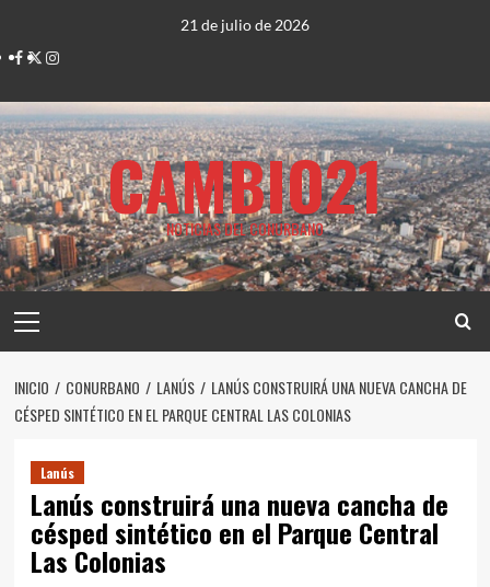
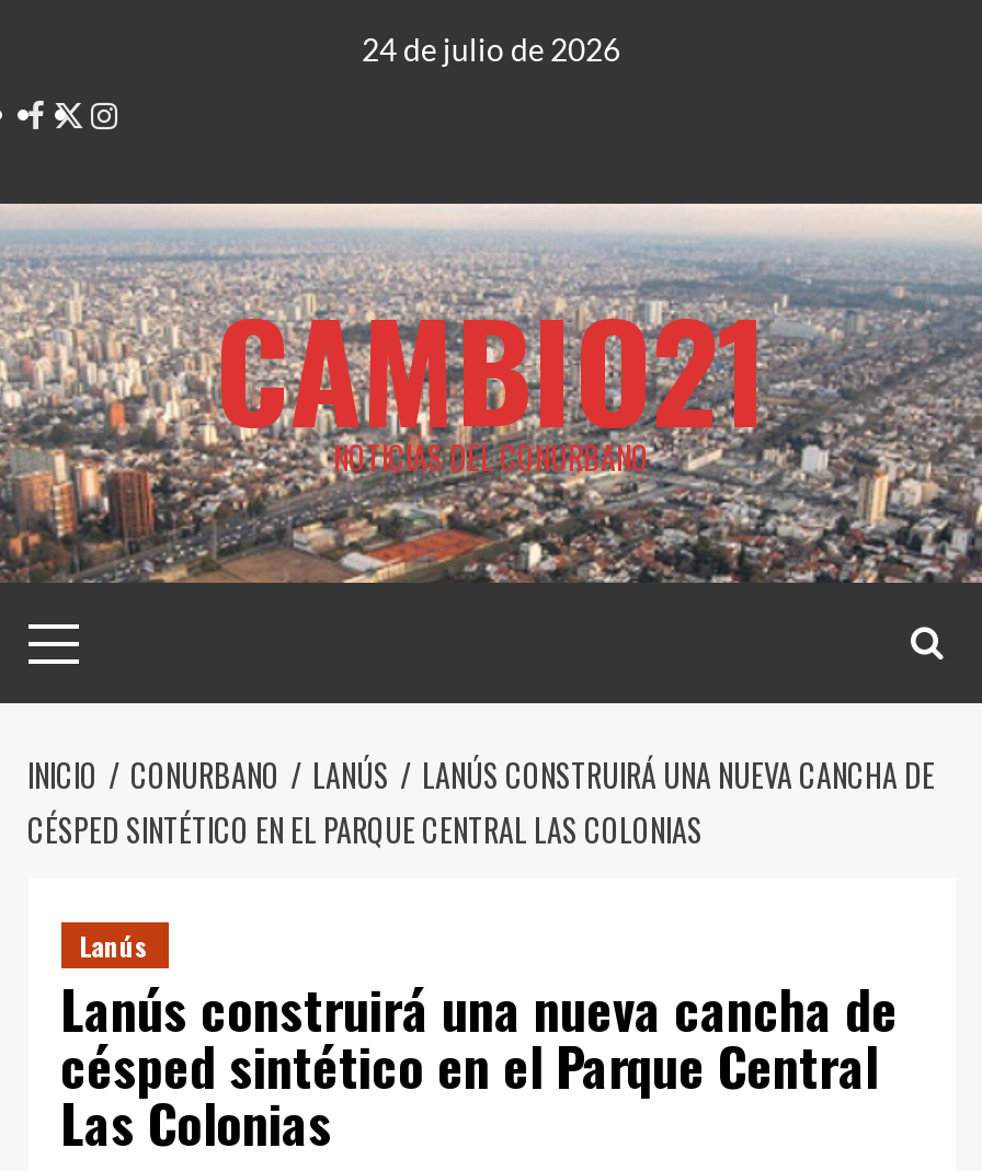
- 21 de julio de 2026
+ 24 de julio de 2026
